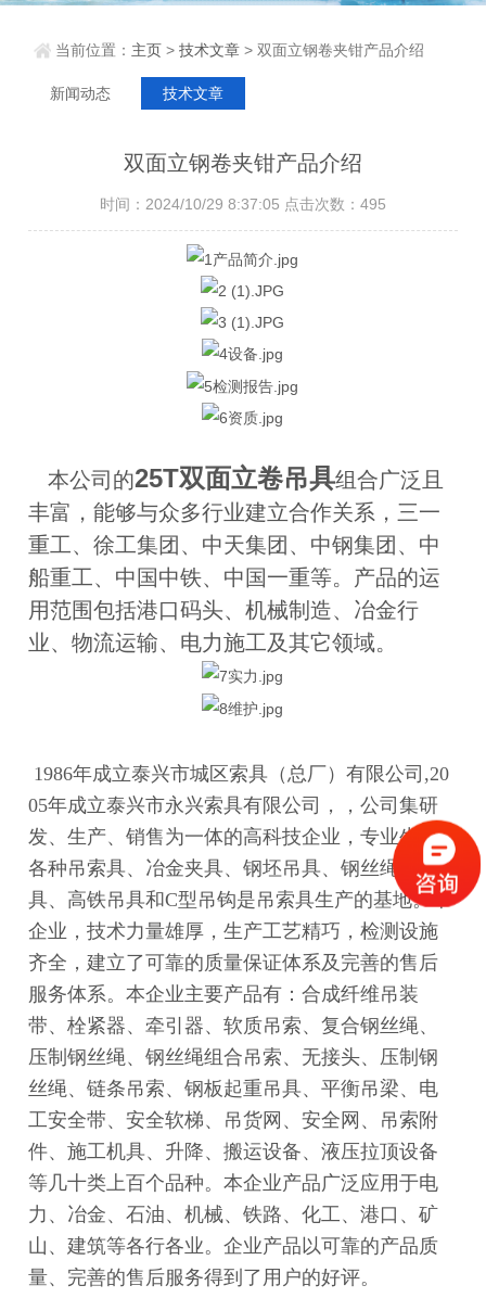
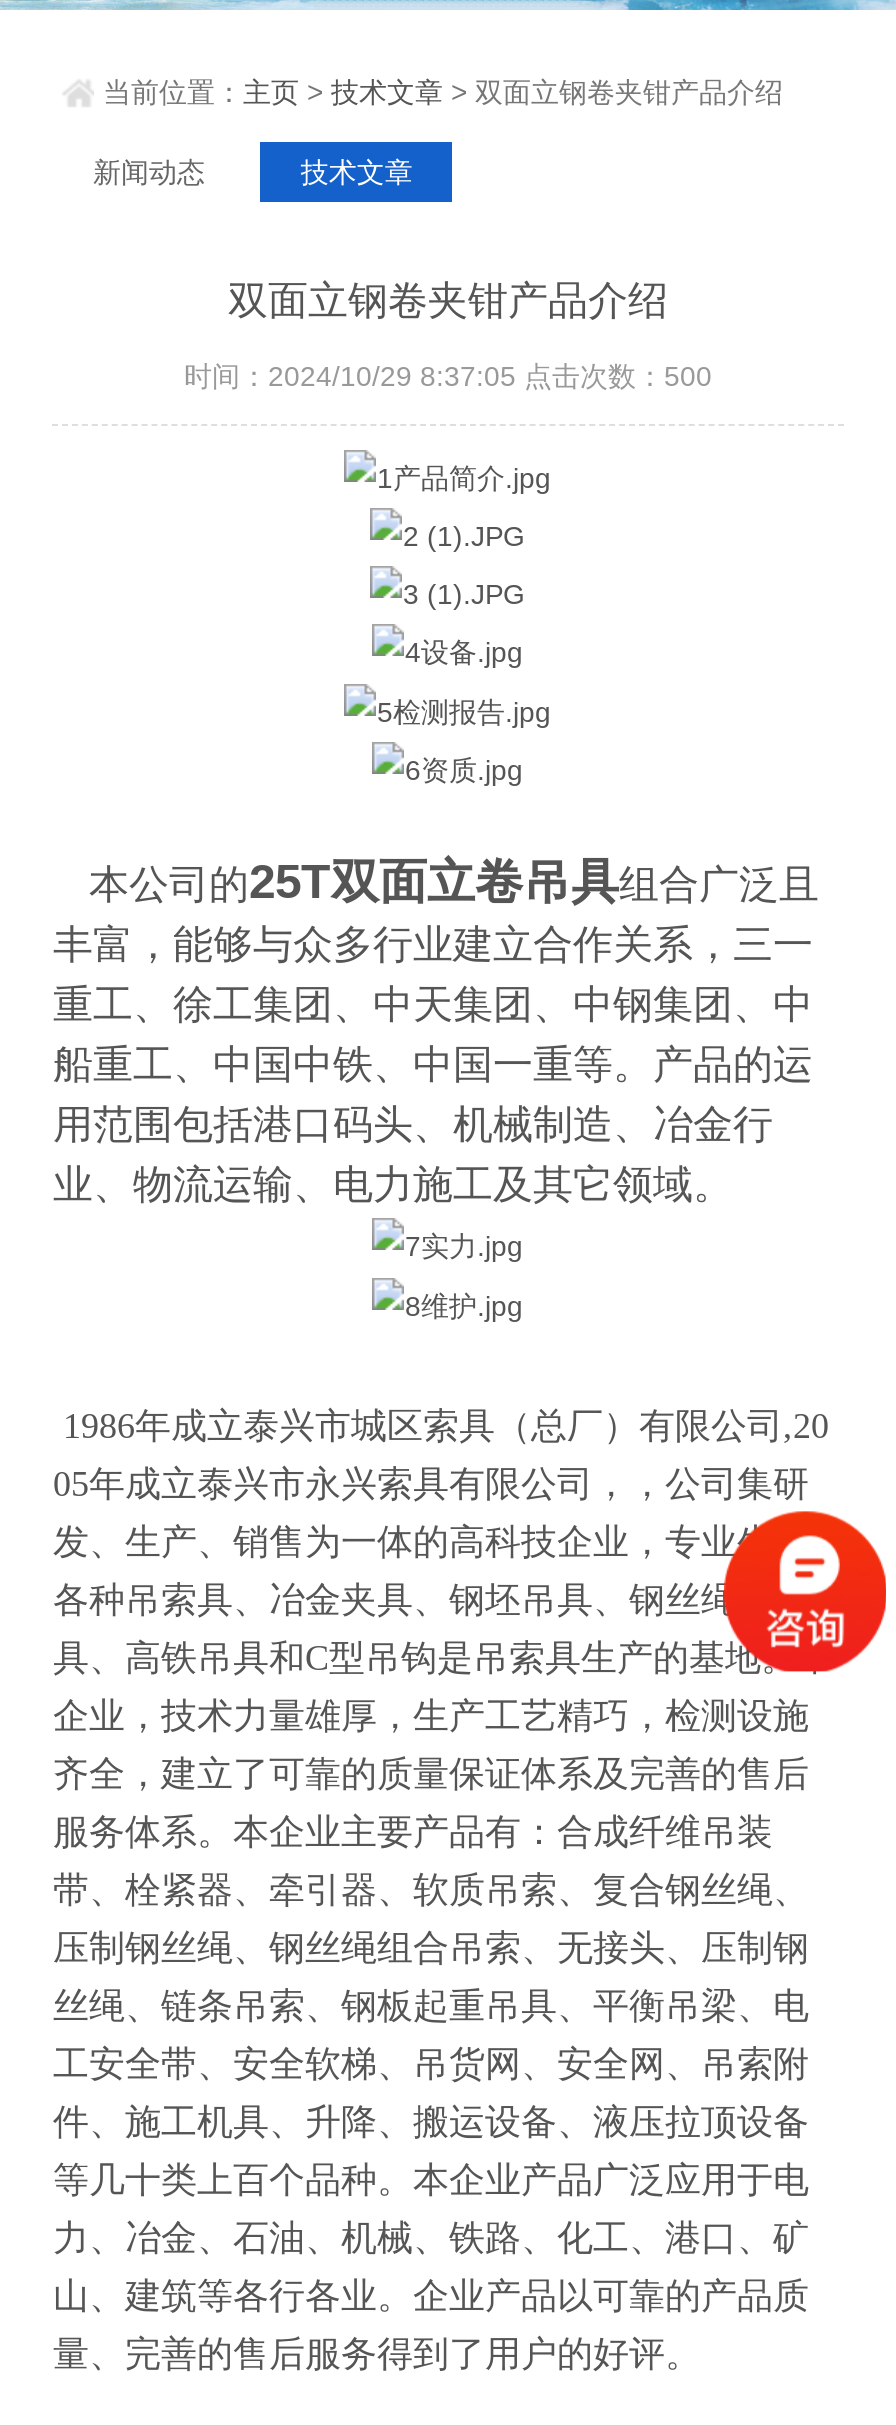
- 时间：2024/10/29 8:37:05 点击次数：495
+ 时间：2024/10/29 8:37:05 点击次数：500
